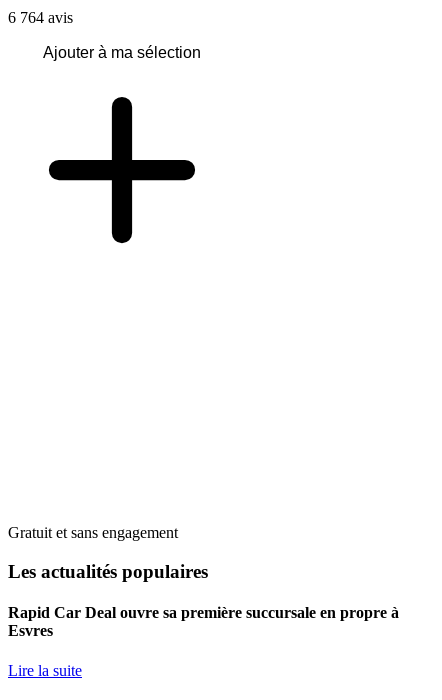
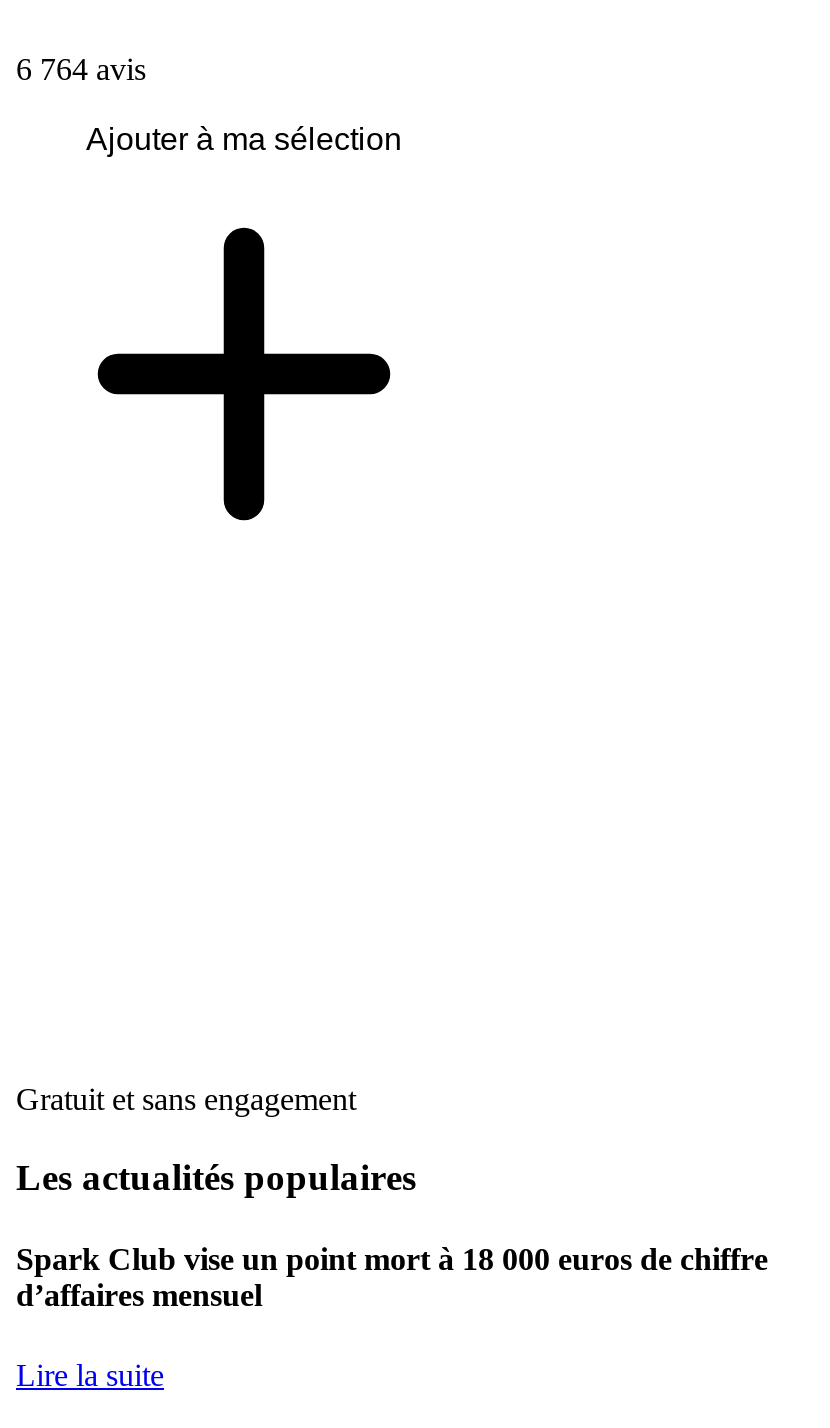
- Rapid Car Deal ouvre sa première succursale en propre à
- Esvres
+ Spark Club vise un point mort à 18 000 euros de chiffre
+ d’affaires mensuel
